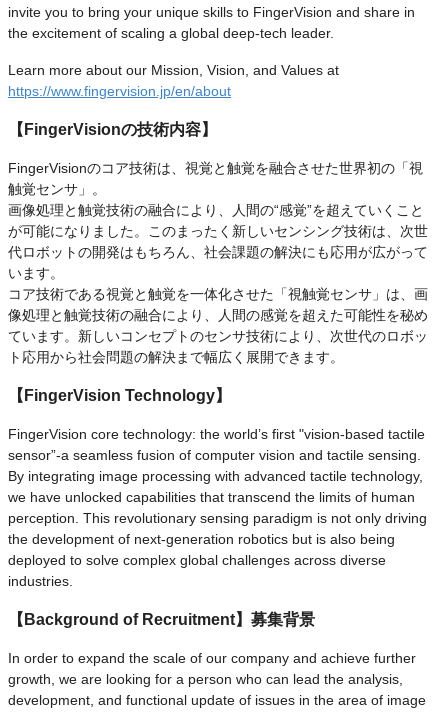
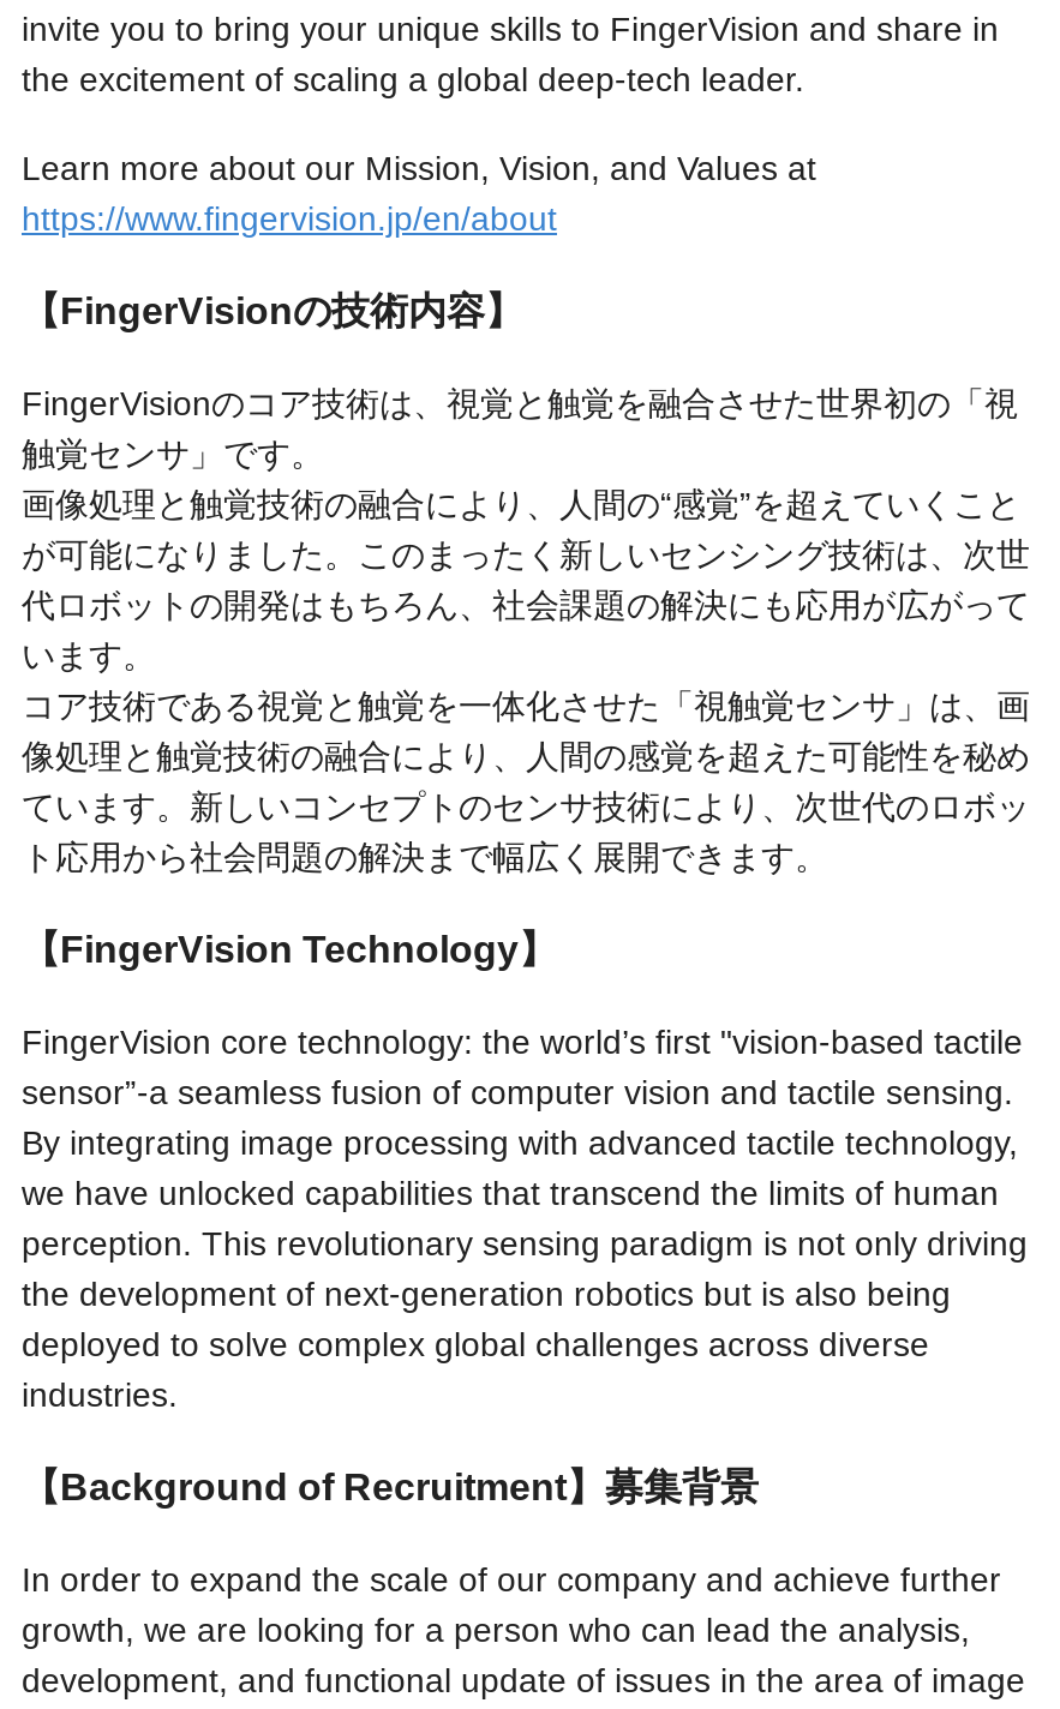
- 触覚センサ」。
+ 触覚センサ」です。
